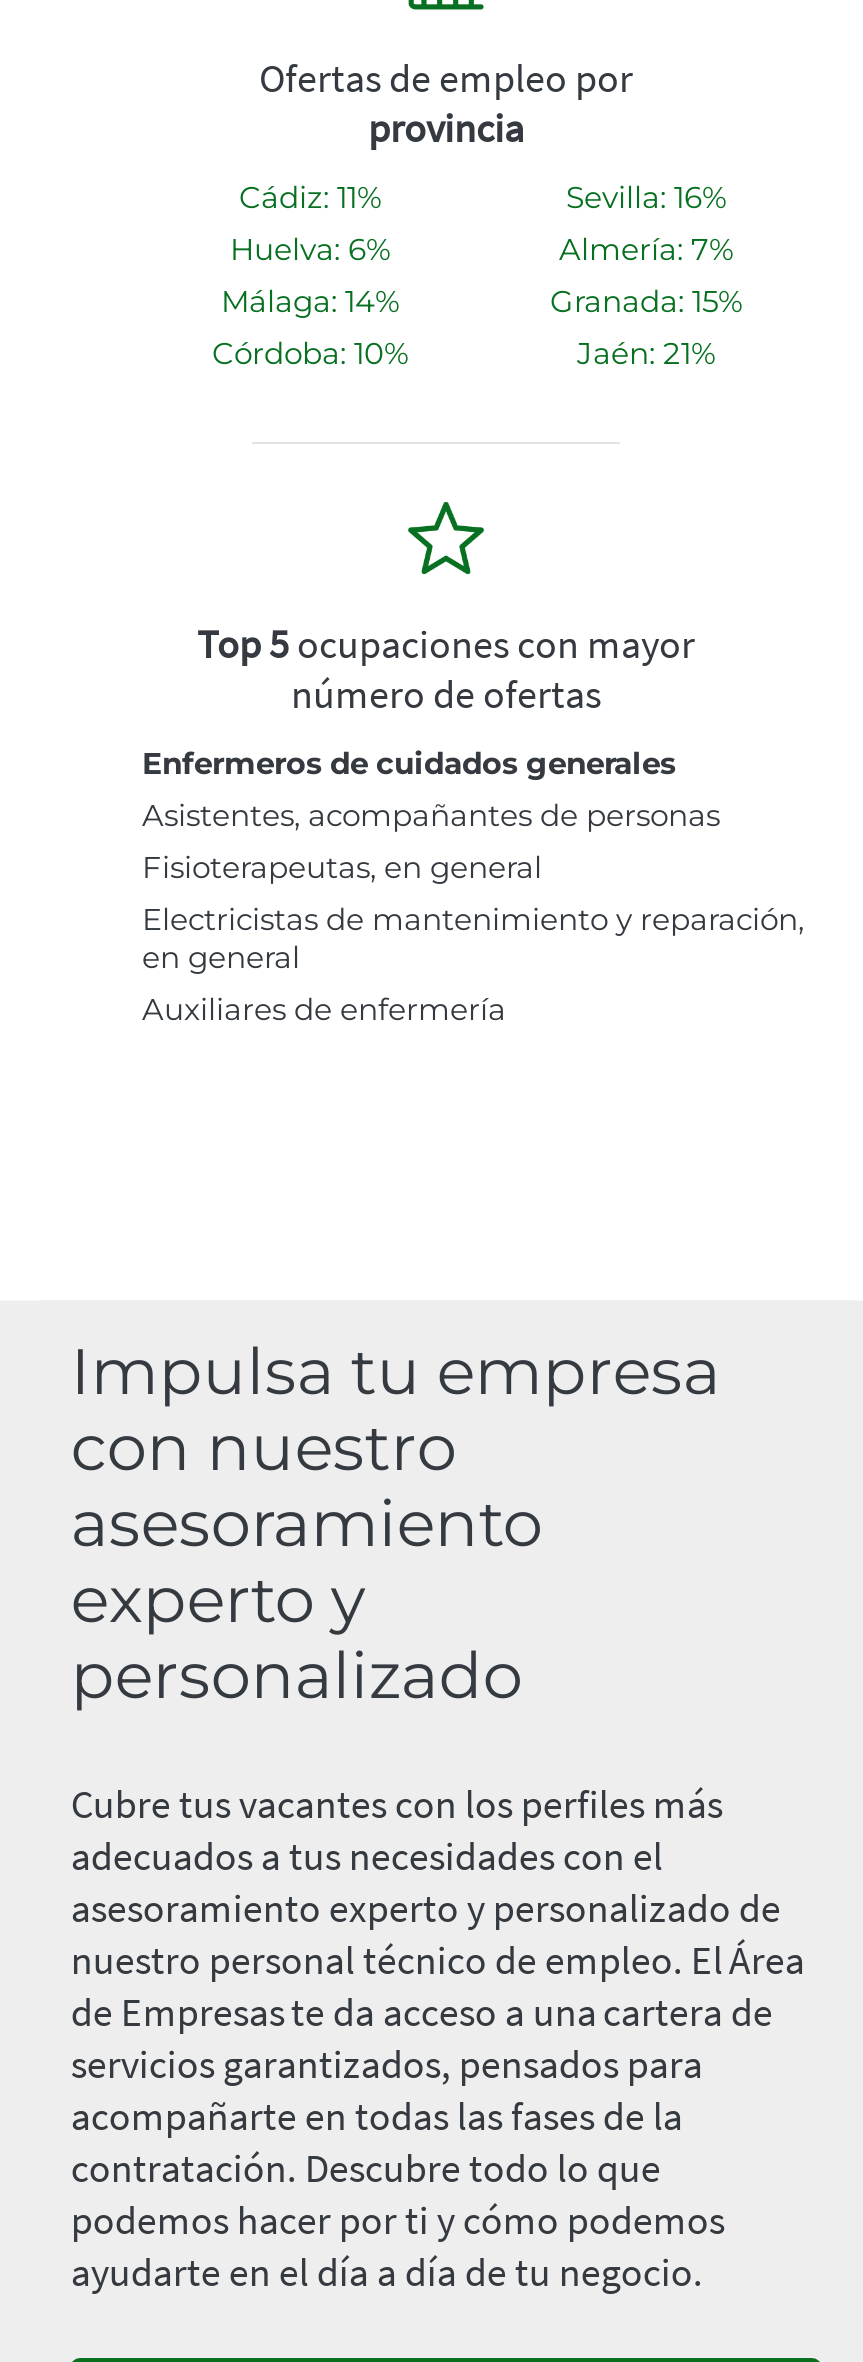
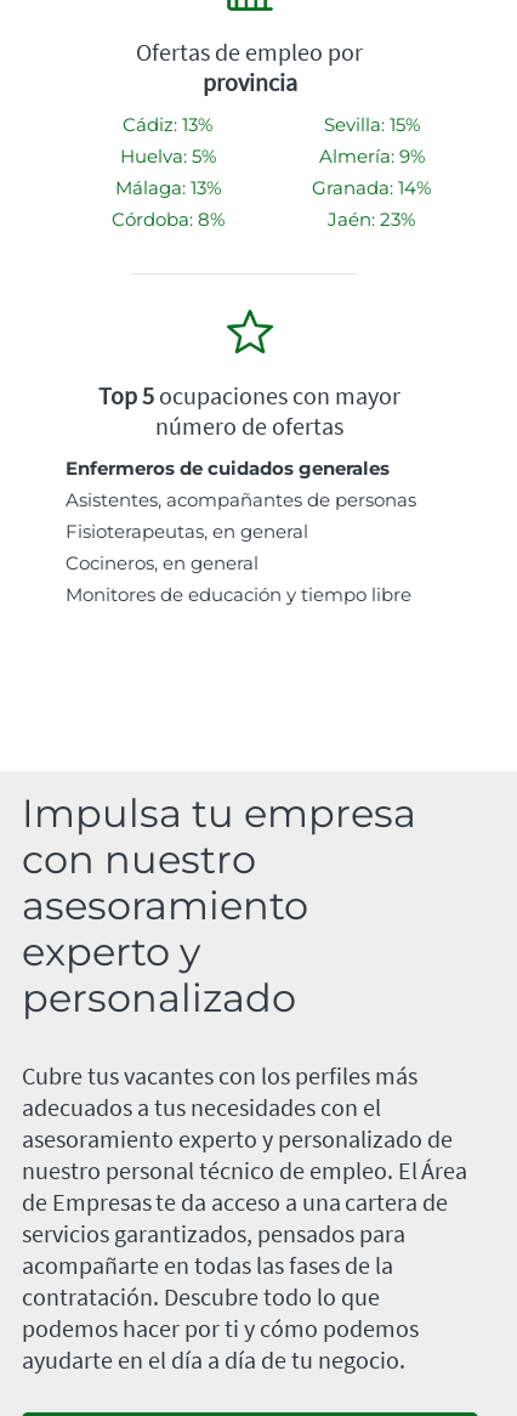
- Cádiz: 11%
+ Cádiz: 13%

- Sevilla: 16%
+ Sevilla: 15%

- Huelva: 6%
+ Huelva: 5%

- Almería: 7%
+ Almería: 9%

- Málaga: 14%
+ Málaga: 13%

- Granada: 15%
+ Granada: 14%

- Córdoba: 10%
+ Córdoba: 8%

- Jaén: 21%
+ Jaén: 23%

- Electricistas de mantenimiento y reparación,
- en general
- Auxiliares de enfermería
+ Cocineros, en general
+ Monitores de educación y tiempo libre
